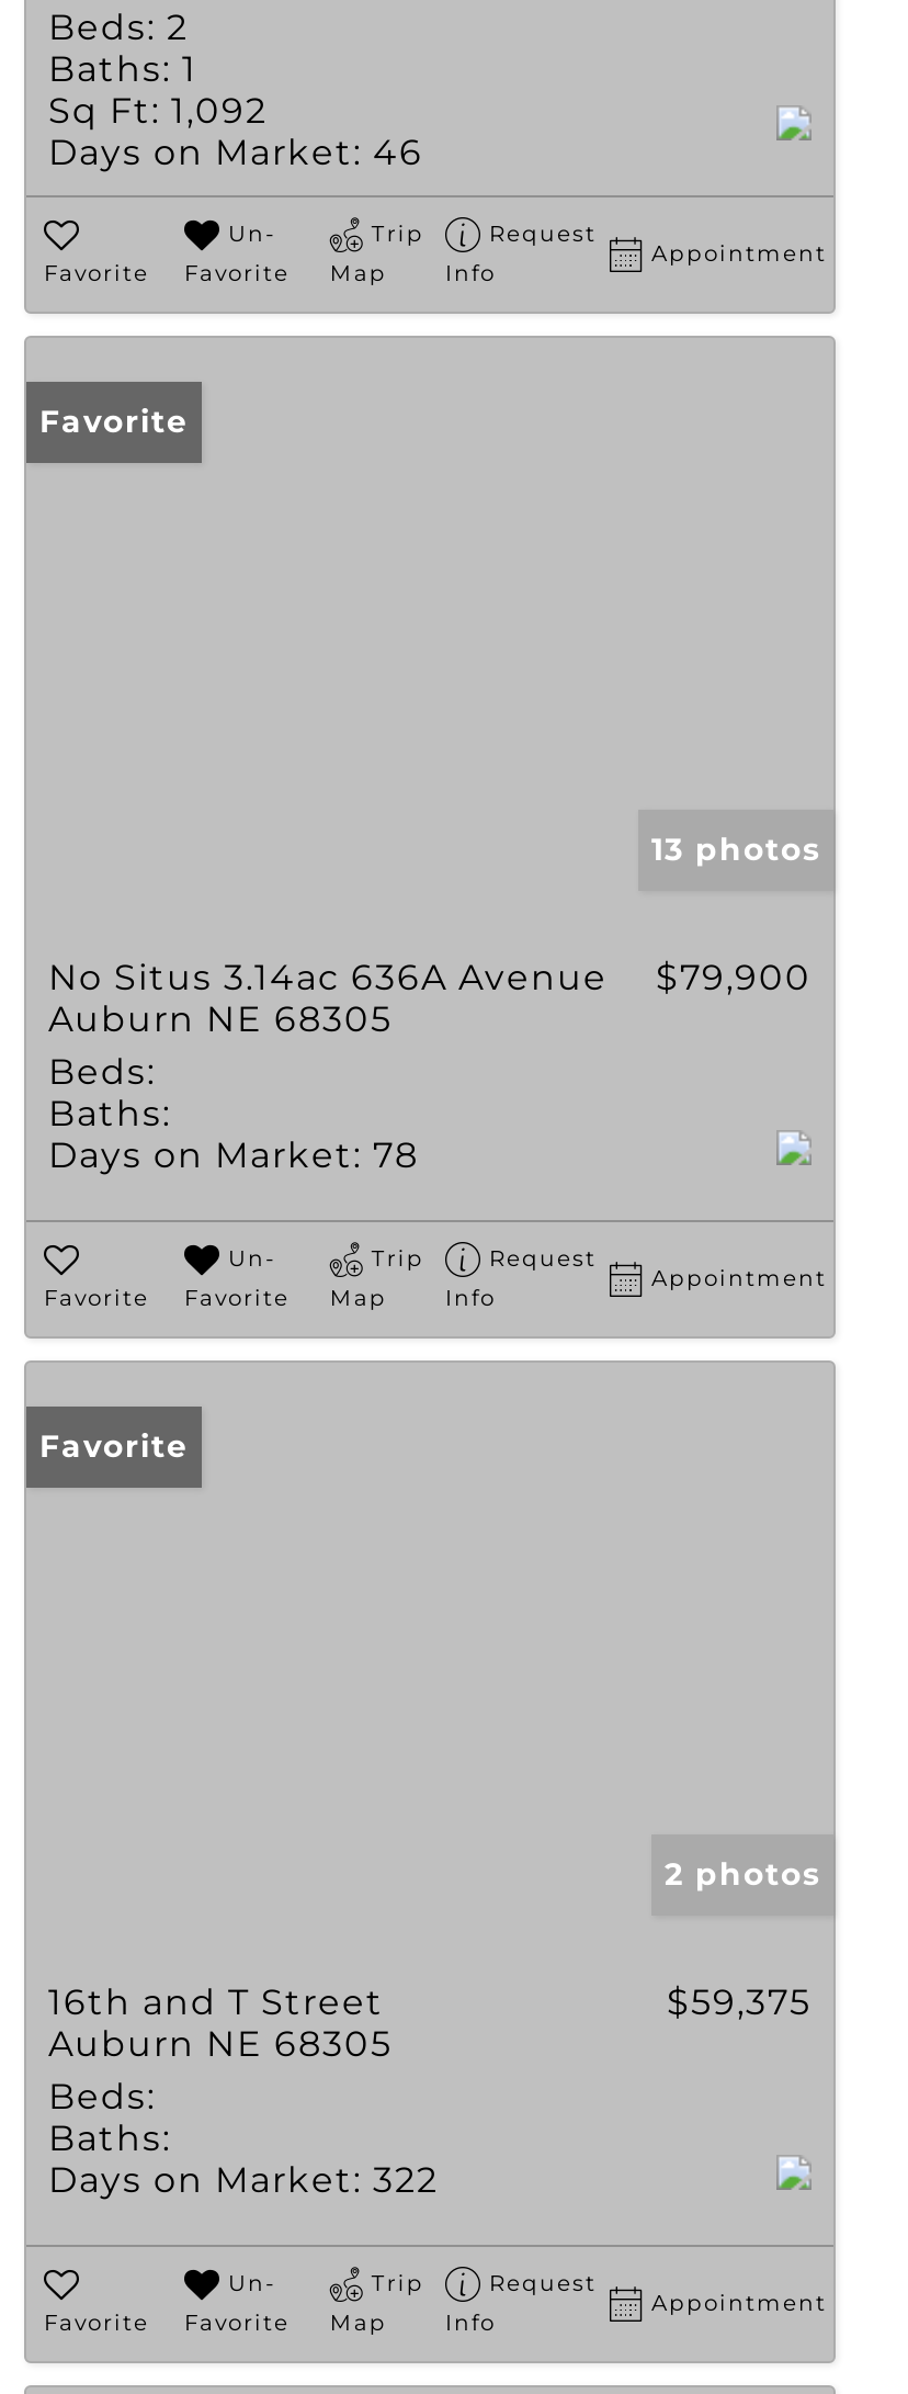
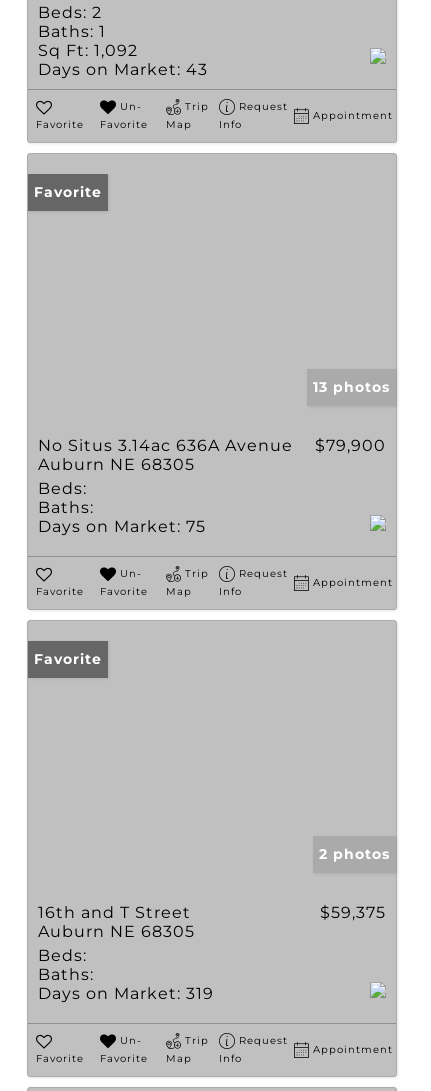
- Days on Market: 46
+ Days on Market: 43

- Days on Market: 78
+ Days on Market: 75

- Days on Market: 322
+ Days on Market: 319
